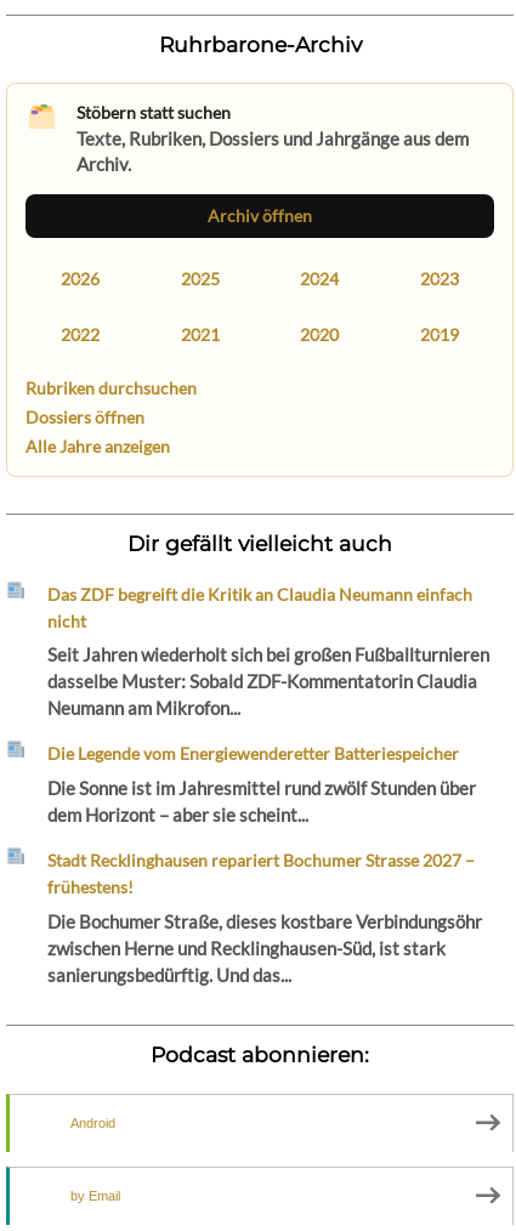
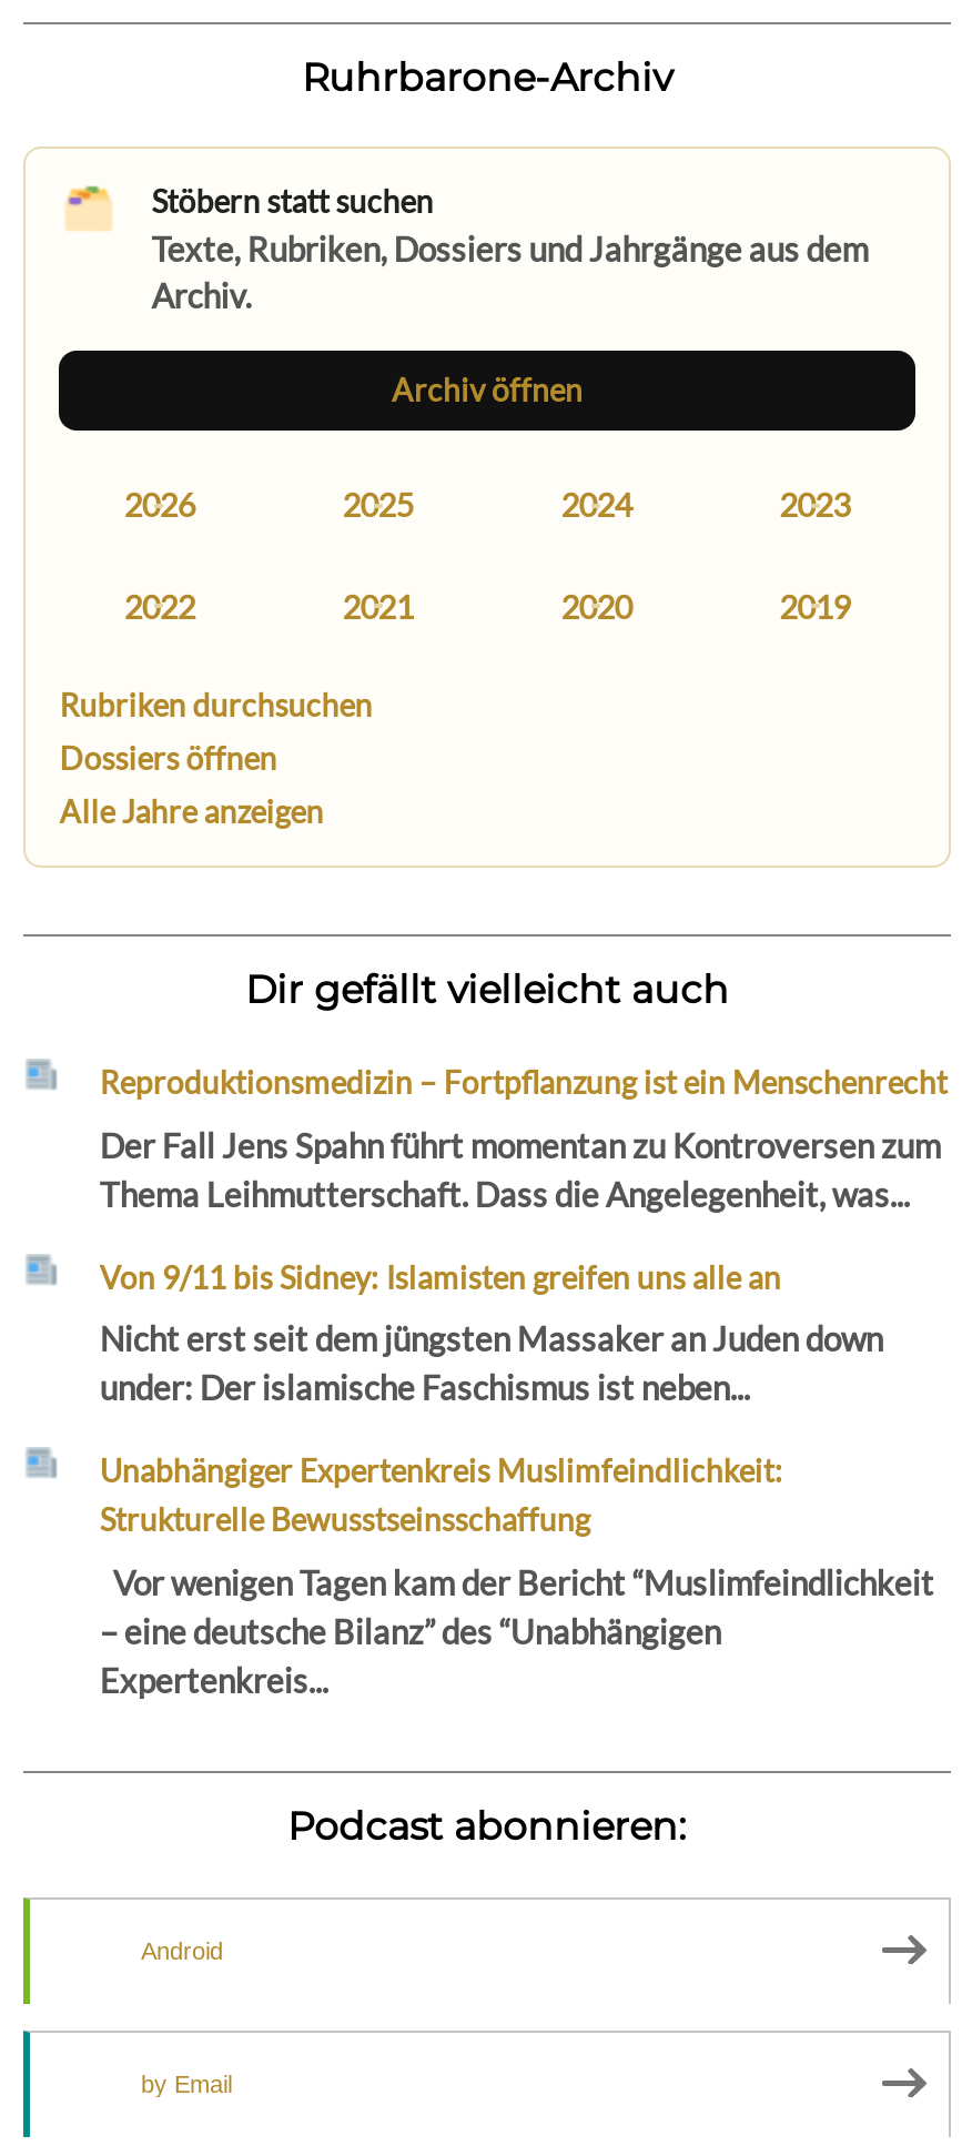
- Das ZDF begreift die Kritik an Claudia Neumann einfach
- nicht
+ Reproduktionsmedizin – Fortpflanzung ist ein Menschenrecht

- Seit Jahren wiederholt sich bei großen Fußballturnieren
- dasselbe Muster: Sobald ZDF-Kommentatorin Claudia
- Neumann am Mikrofon...
+ Der Fall Jens Spahn führt momentan zu Kontroversen zum
+ Thema Leihmutterschaft. Dass die Angelegenheit, was...

- Die Legende vom Energiewenderetter Batteriespeicher
+ Von 9/11 bis Sidney: Islamisten greifen uns alle an

- Die Sonne ist im Jahresmittel rund zwölf Stunden über
- dem Horizont – aber sie scheint...
+ Nicht erst seit dem jüngsten Massaker an Juden down
+ under: Der islamische Faschismus ist neben...

- Stadt Recklinghausen repariert Bochumer Strasse 2027 –
- frühestens!
+ Unabhängiger Expertenkreis Muslimfeindlichkeit:
+ Strukturelle Bewusstseinsschaffung

- Die Bochumer Straße, dieses kostbare Verbindungsöhr
- zwischen Herne und Recklinghausen-Süd, ist stark
- sanierungsbedürftig. Und das...
+ Vor wenigen Tagen kam der Bericht “Muslimfeindlichkeit
+ – eine deutsche Bilanz” des “Unabhängigen
+ Expertenkreis...
